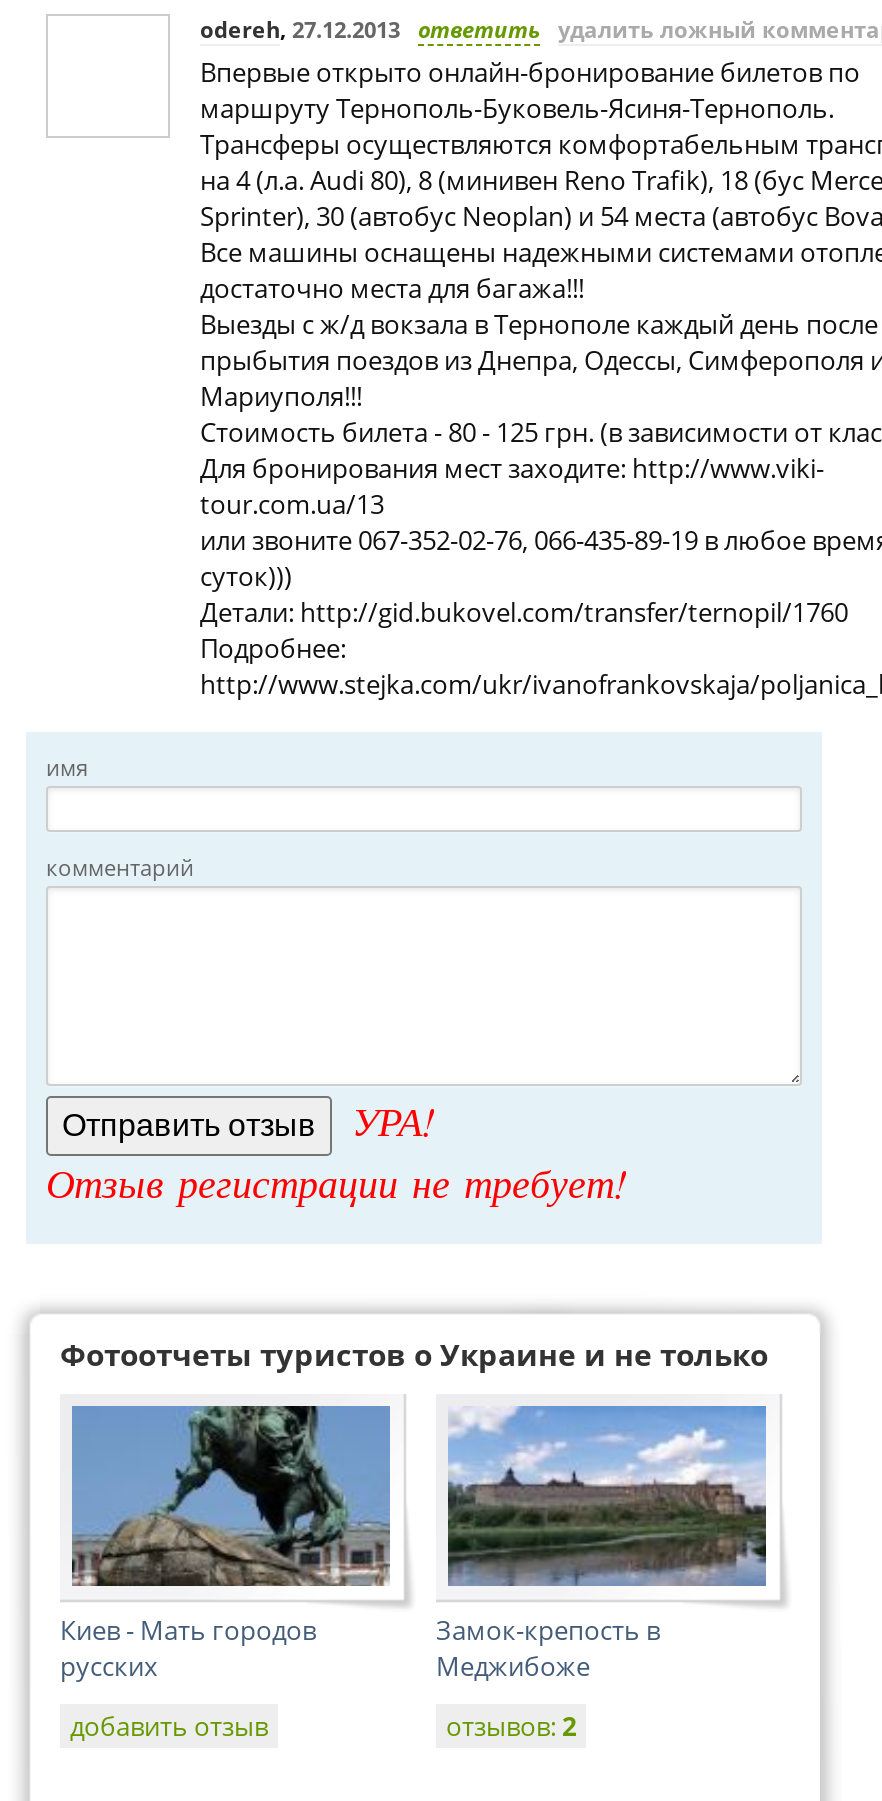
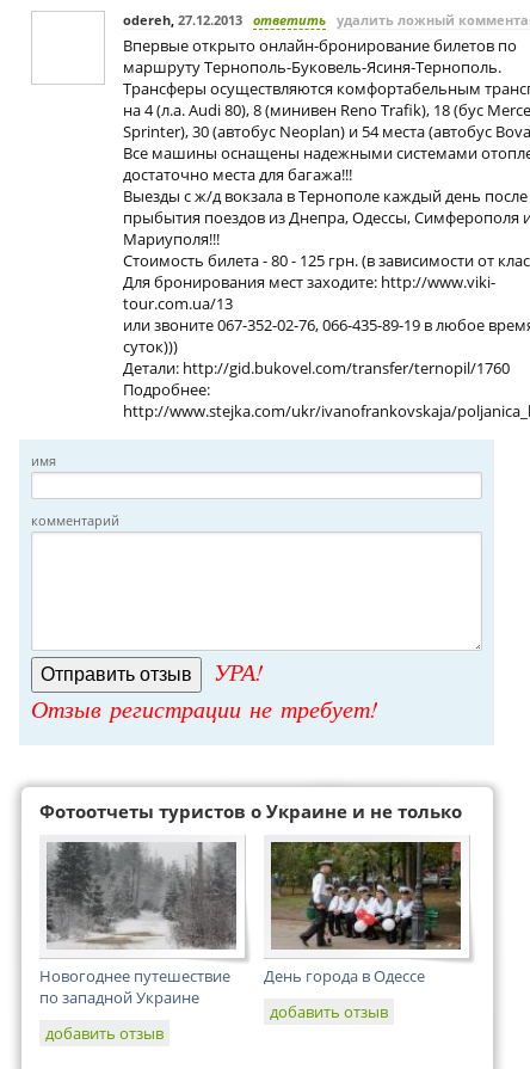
- [image]
- Киев - Мать городов
- русских
+ [image]
+ Новогоднее путешествие
+ по западной Украине

- [image]
- Замок-крепость в
- Меджибоже
+ [image]
+ День города в Одессе

- отзывов: 2
+ добавить отзыв
